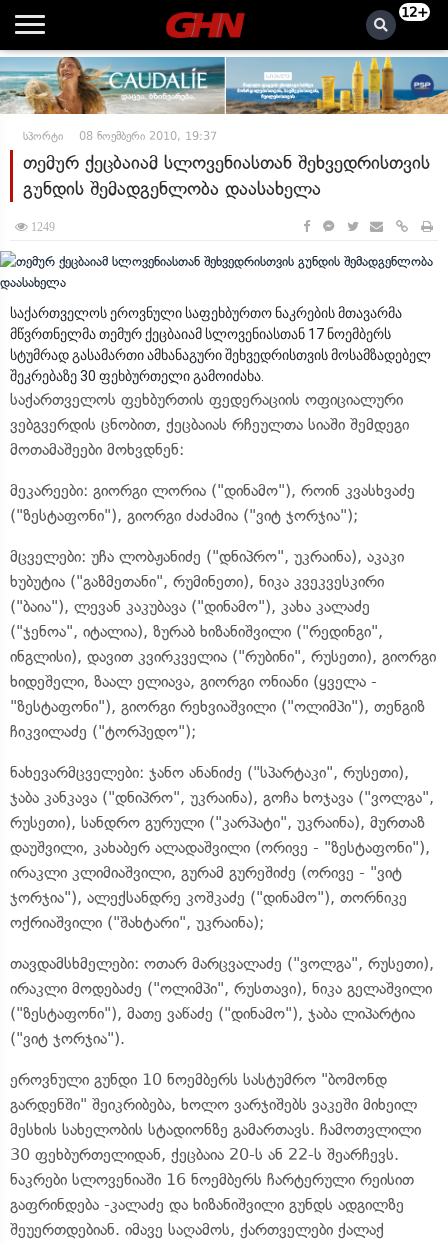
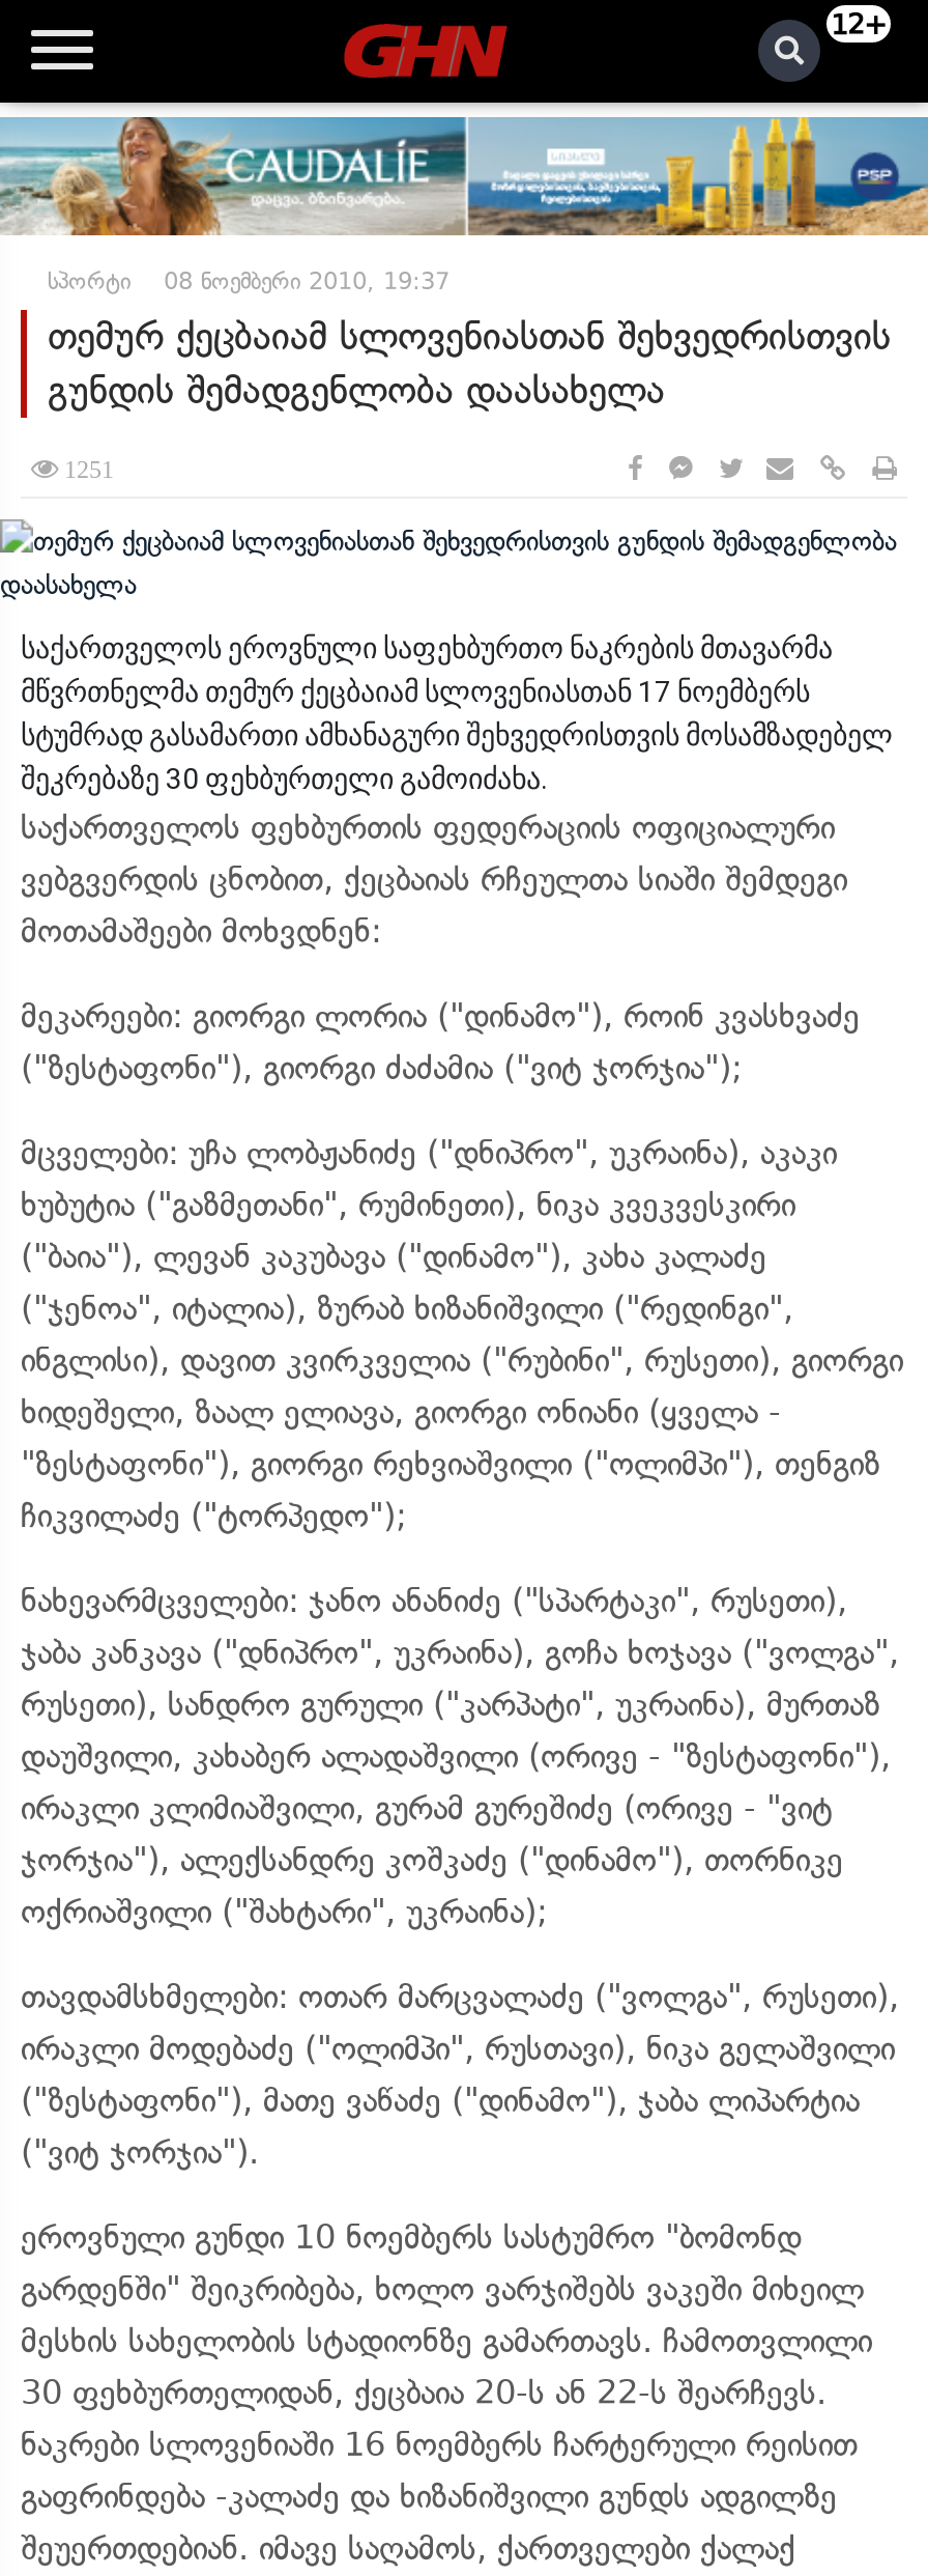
- 1249
+ 1251
